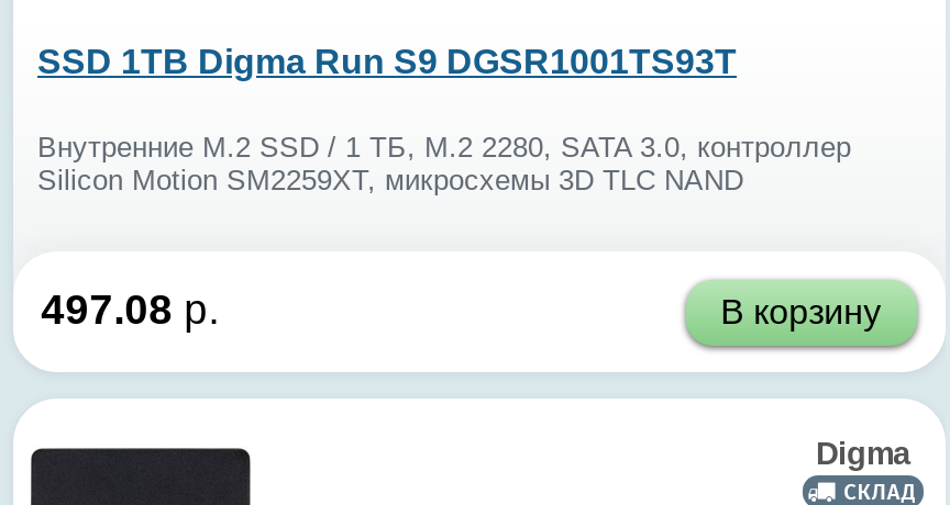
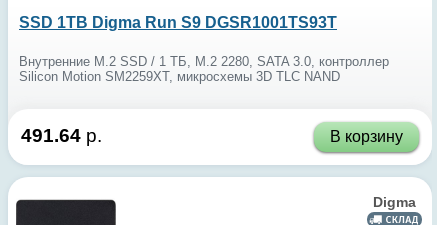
- 497.08 р.
+ 491.64 р.
